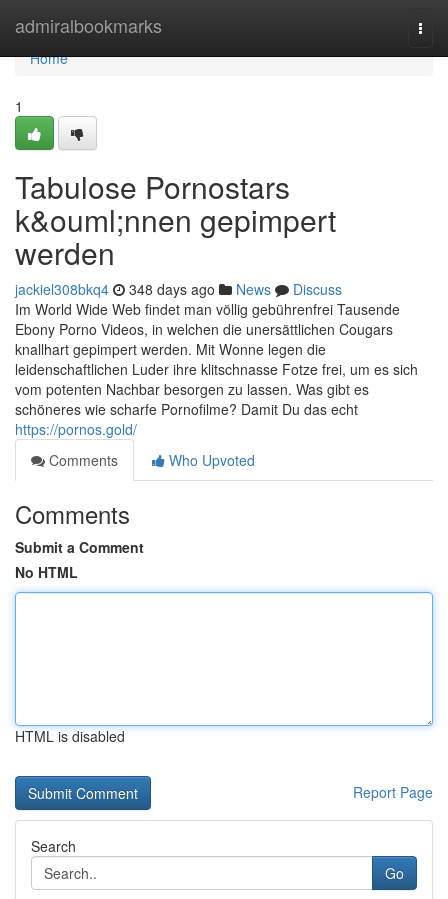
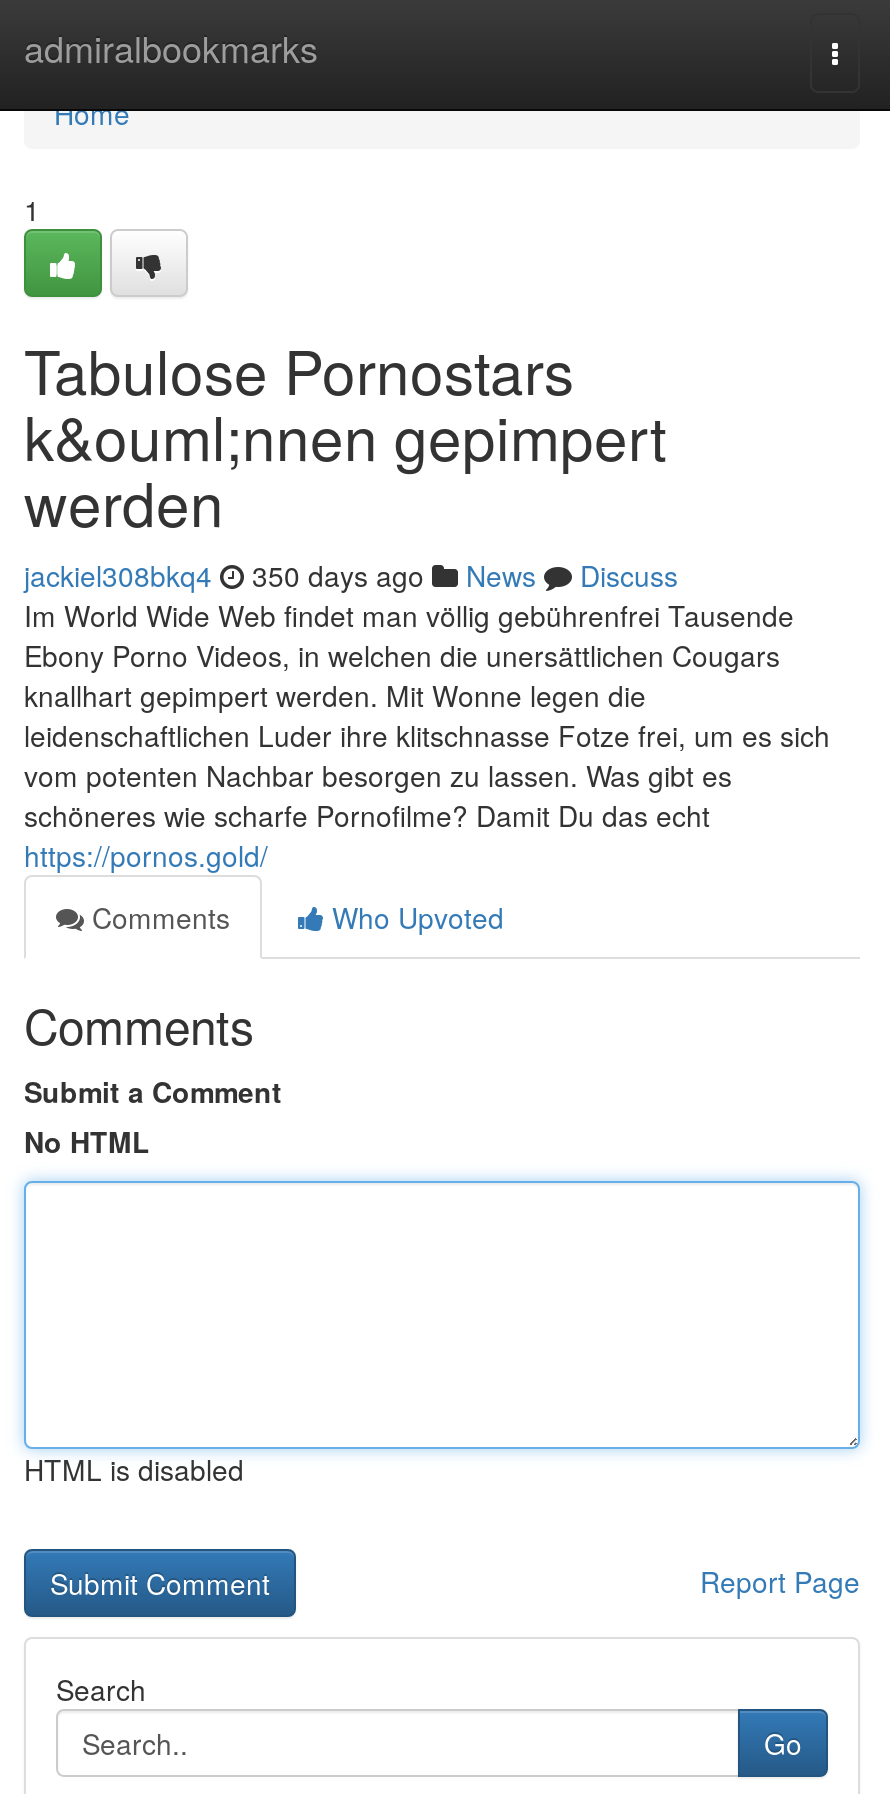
- jackiel308bkq4 348 days ago News Discuss
+ jackiel308bkq4 350 days ago News Discuss
